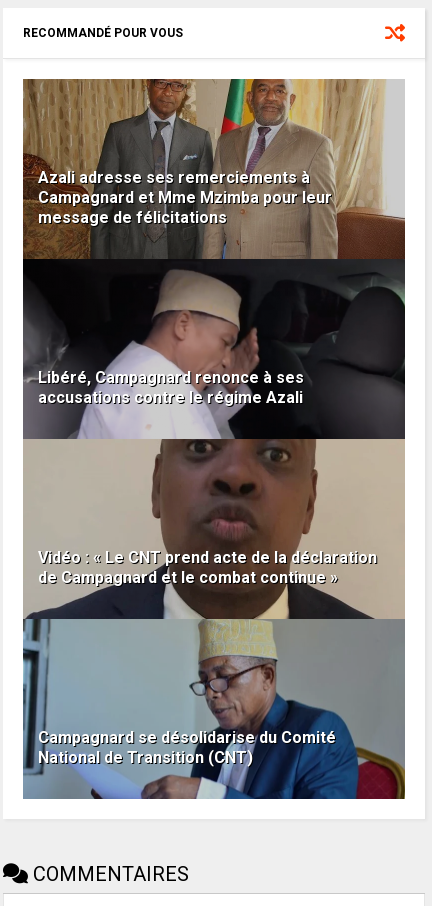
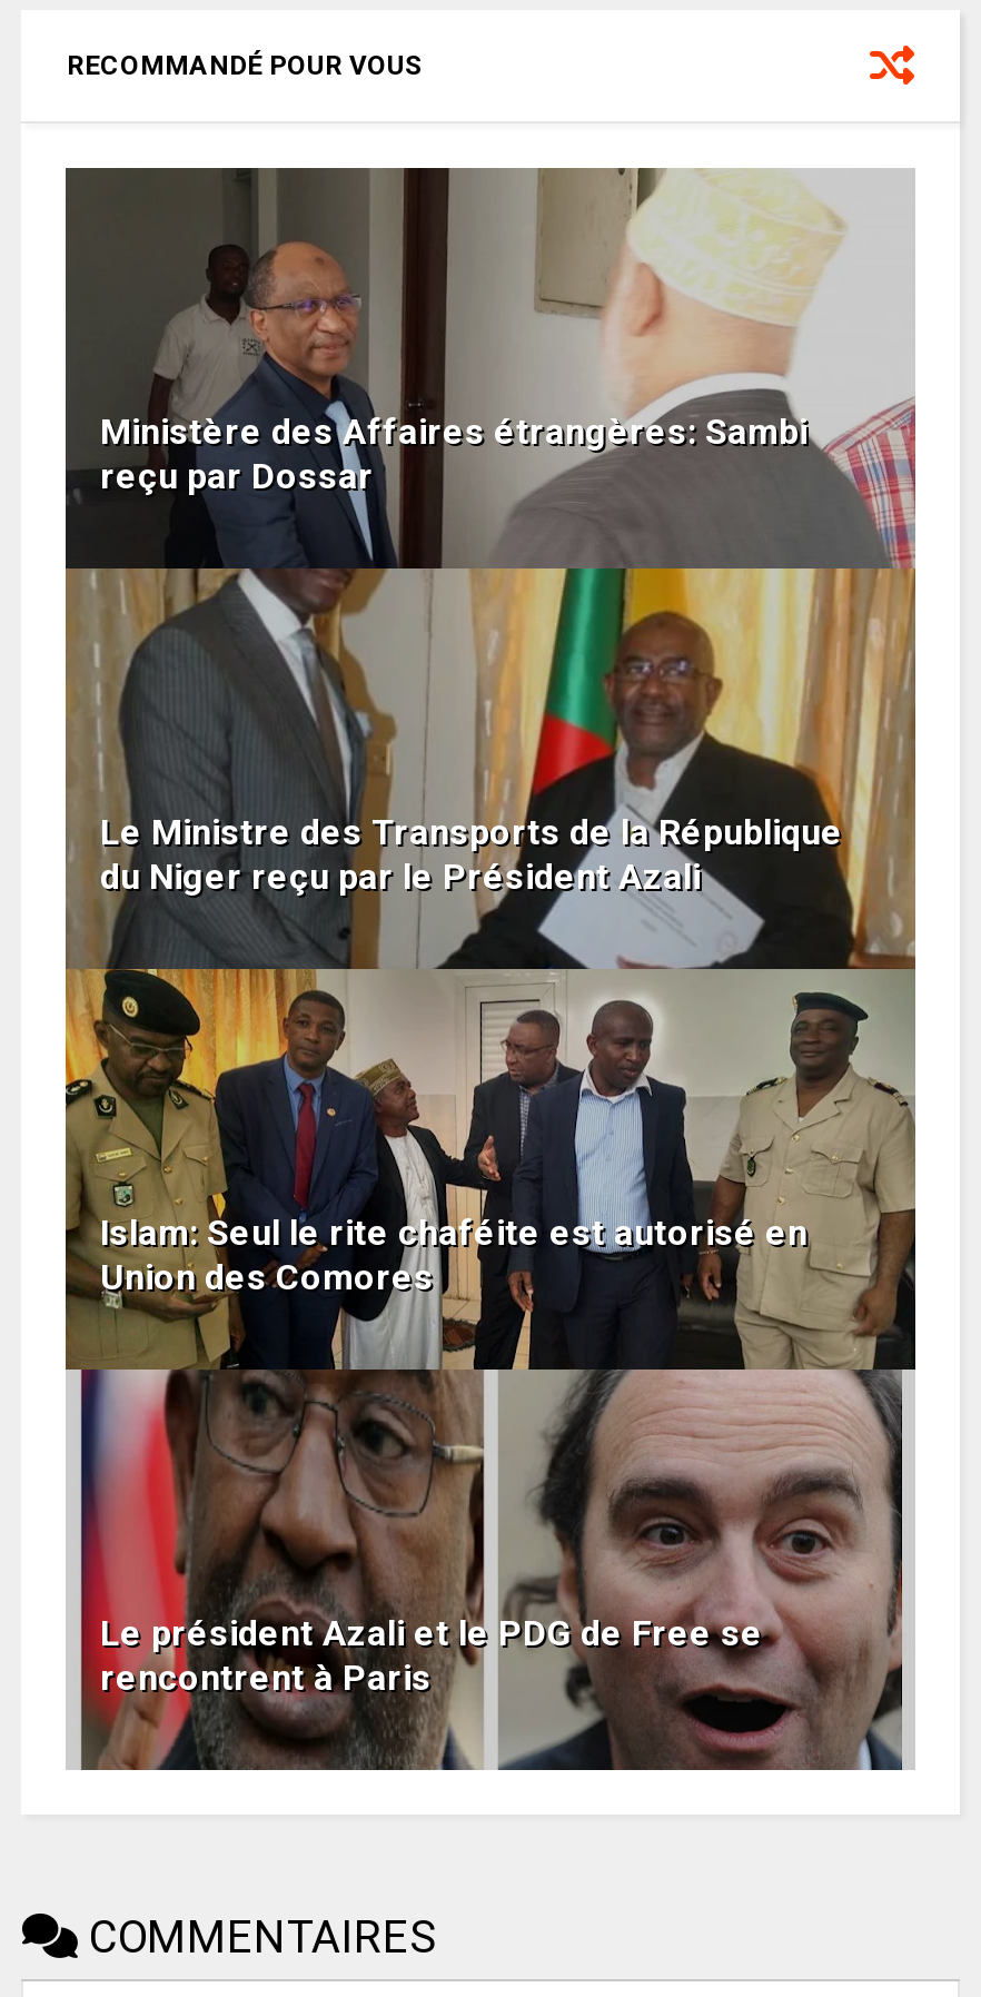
- [image]
- Azali adresse ses remerciements à
- Campagnard et Mme Mzimba pour leur
- message de félicitations
+ [image]
+ Ministère des Affaires étrangères: Sambi
+ reçu par Dossar

- Libéré, Campagnard renonce à ses
- accusations contre le régime Azali
+ Le Ministre des Transports de la République
+ du Niger reçu par le Président Azali

- Vidéo : « Le CNT prend acte de la déclaration
- de Campagnard et le combat continue »
+ Islam: Seul le rite chaféite est autorisé en
+ Union des Comores

- Campagnard se désolidarise du Comité
- National de Transition (CNT)
+ Le président Azali et le PDG de Free se
+ rencontrent à Paris
